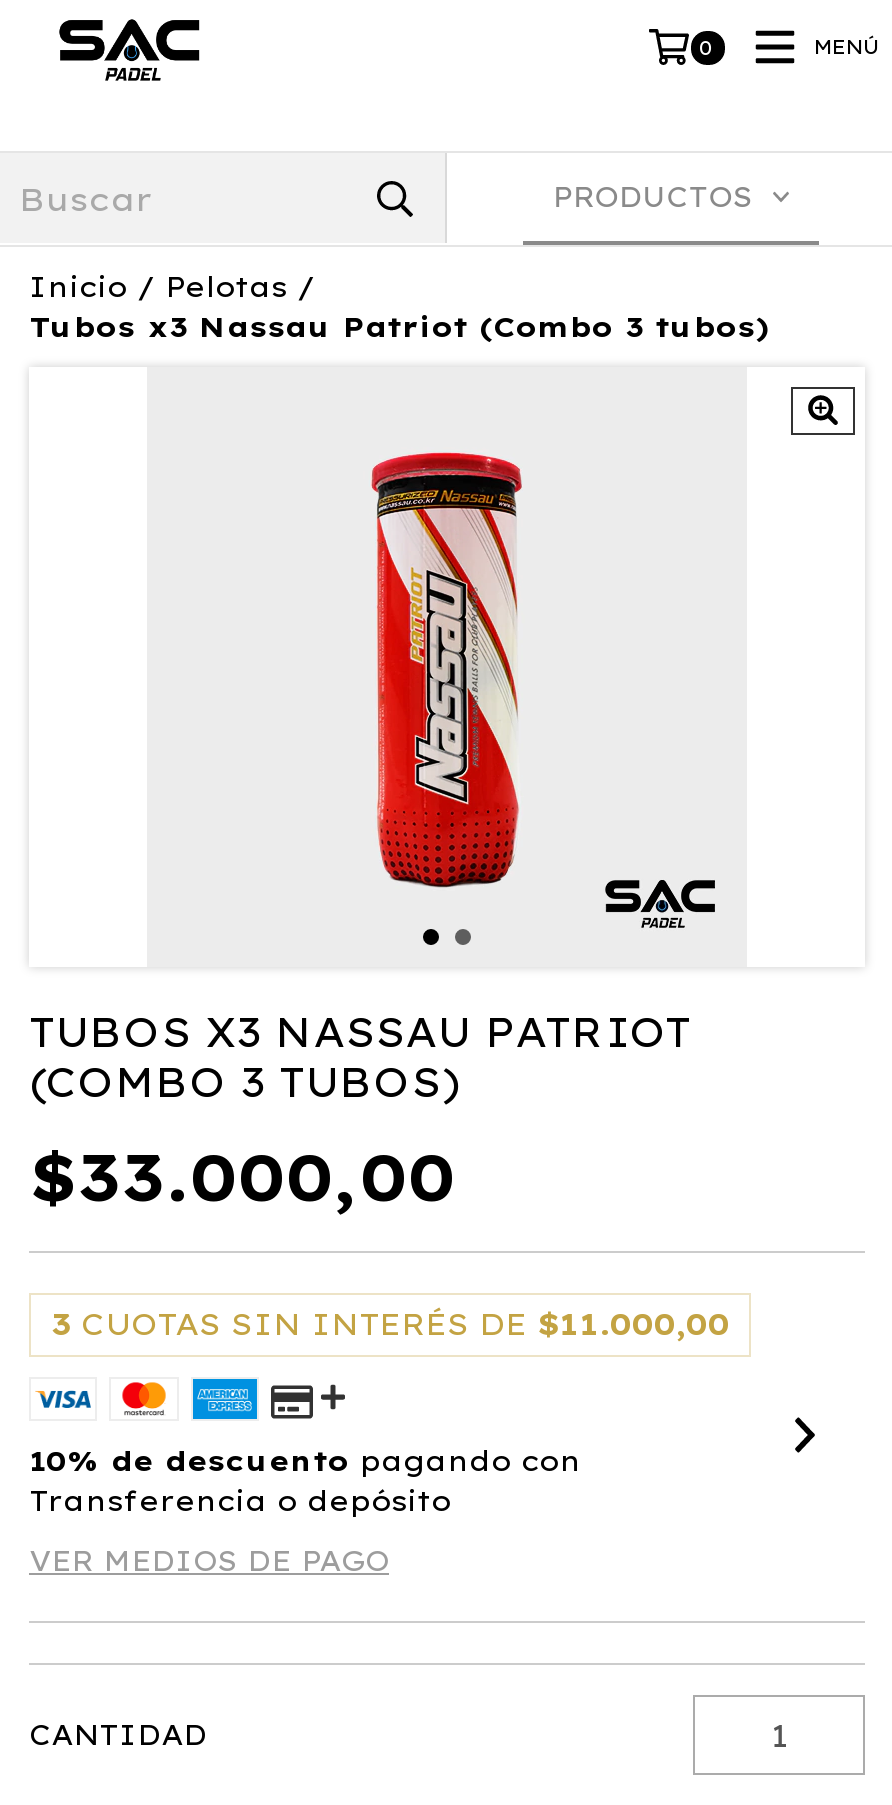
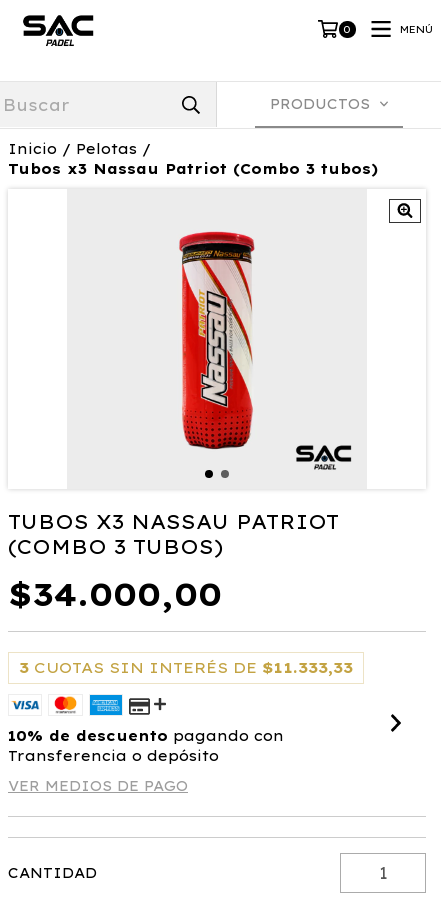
- $33.000,00
+ $34.000,00

- 3 CUOTAS SIN INTERÉS DE $11.000,00
+ 3 CUOTAS SIN INTERÉS DE $11.333,33
